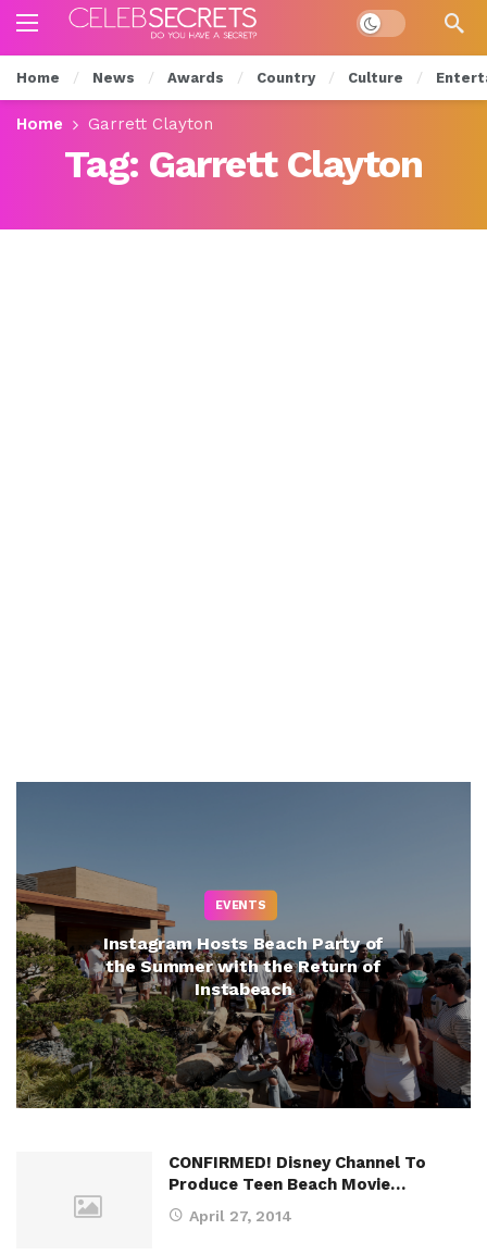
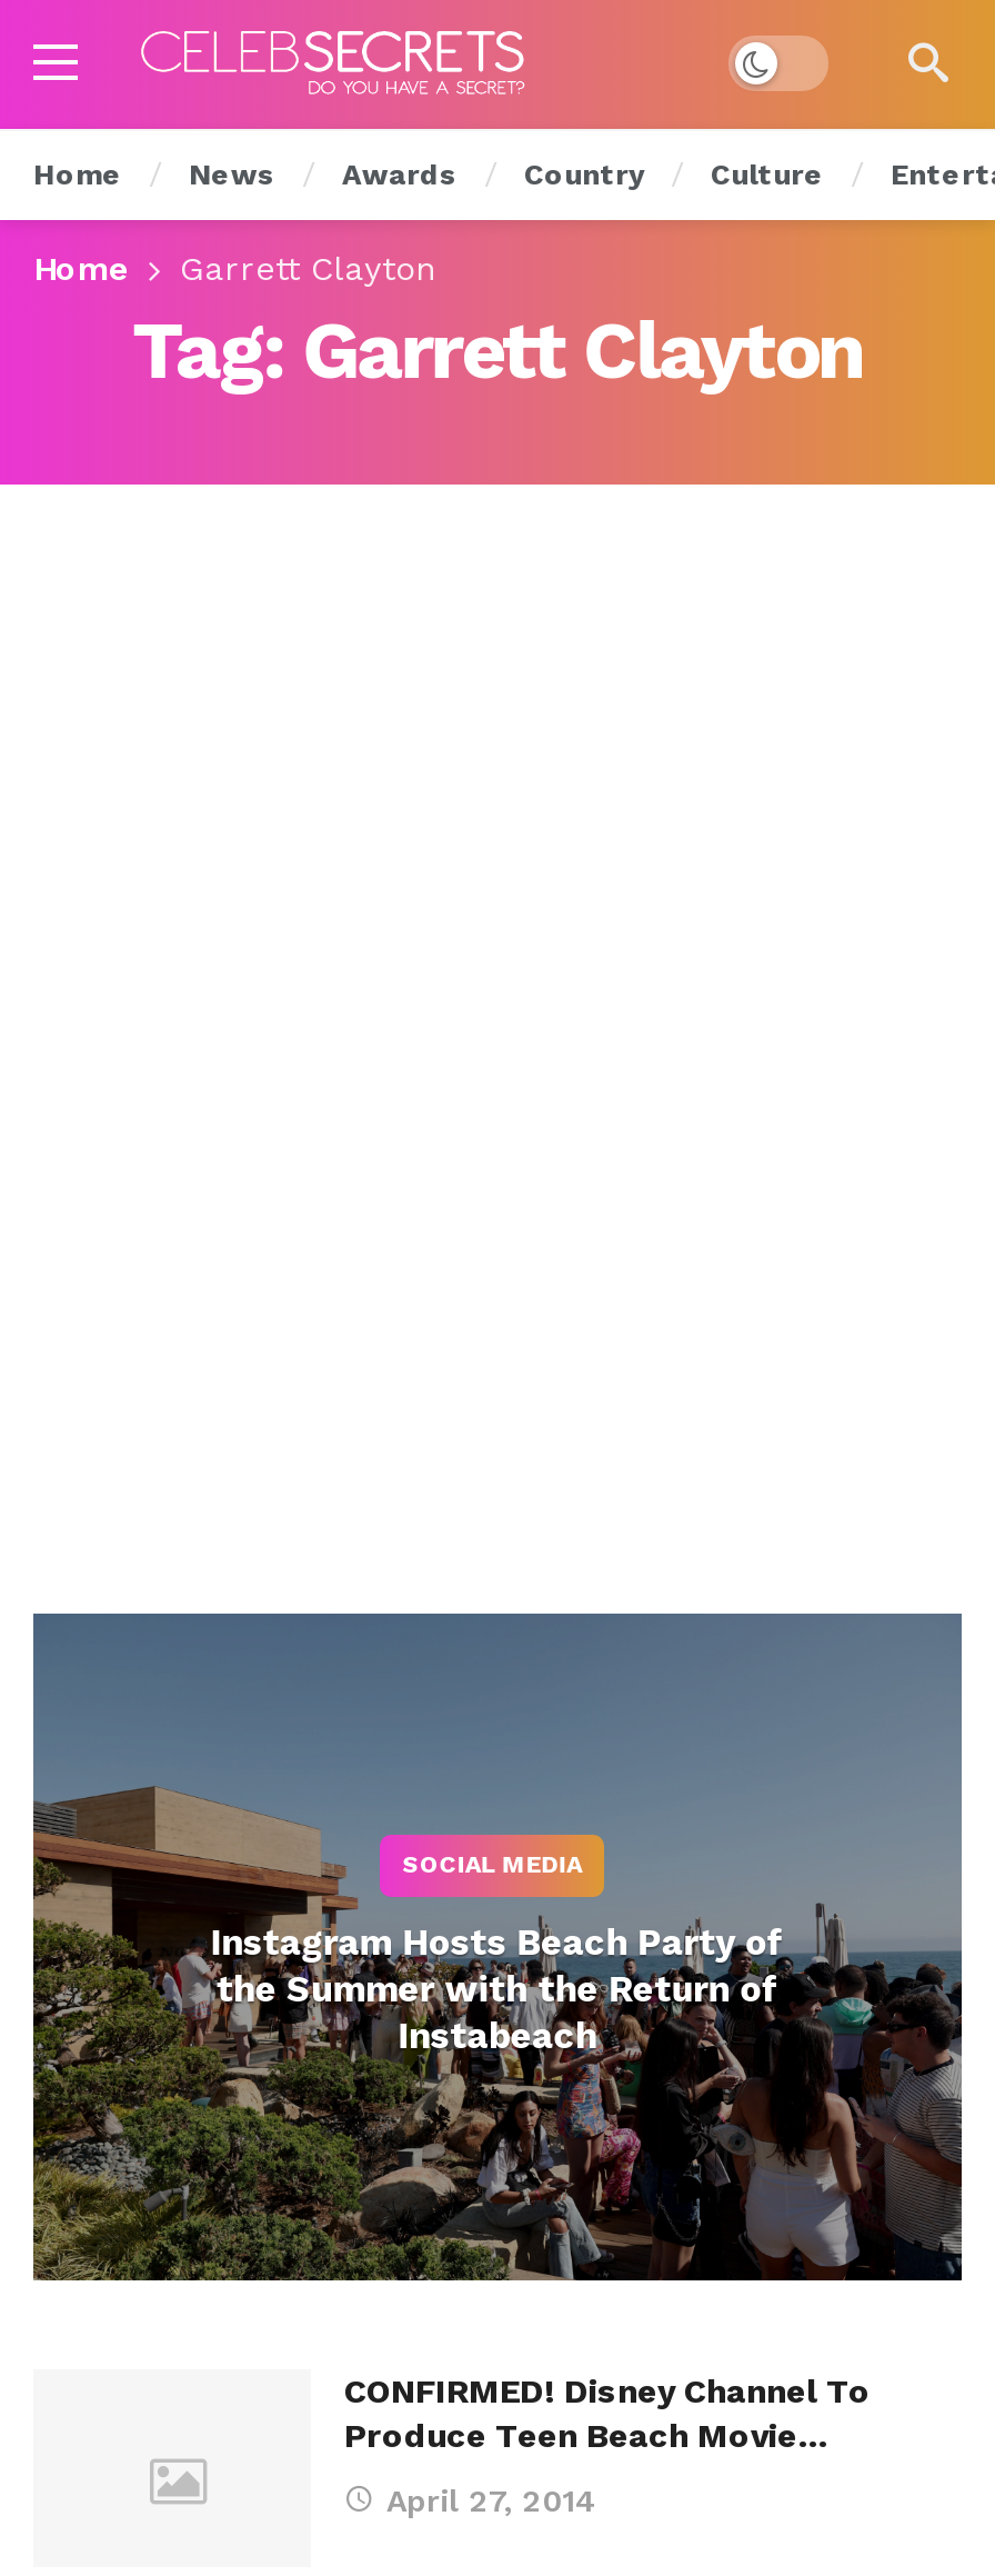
- EVENTS
+ SOCIAL MEDIA
